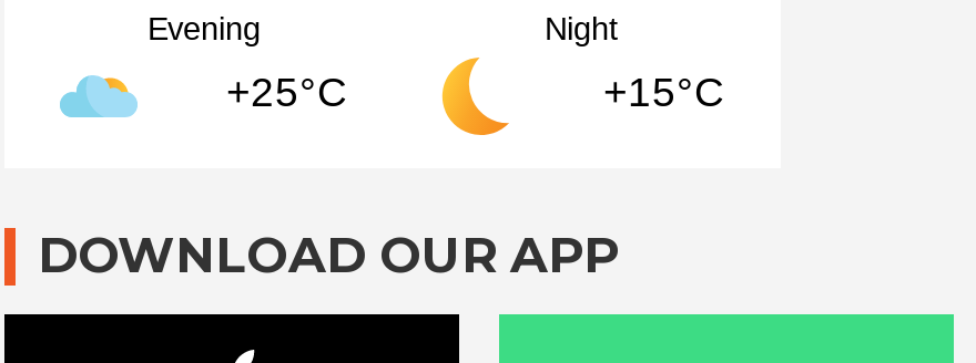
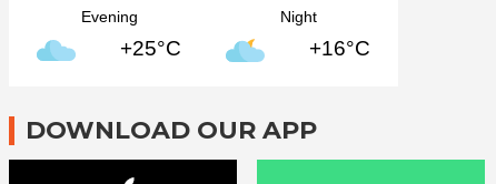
- [image]
+ [image]

- +15°C
+ +16°C
